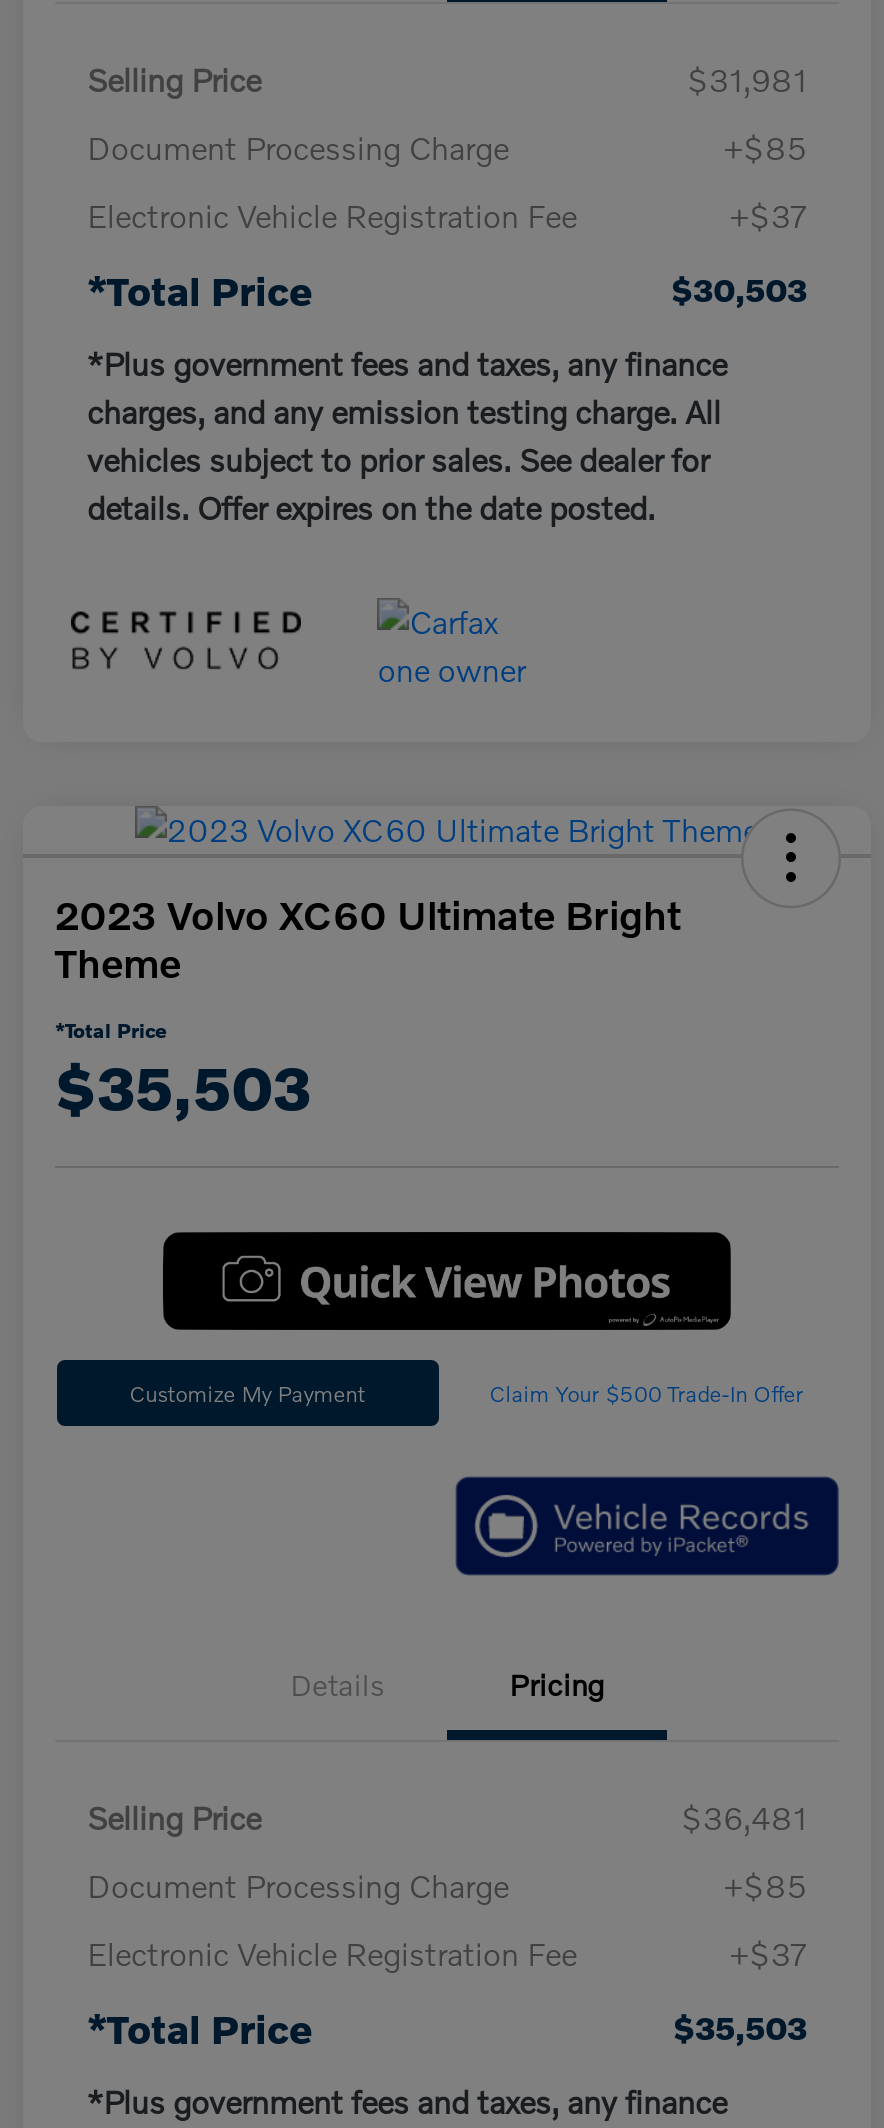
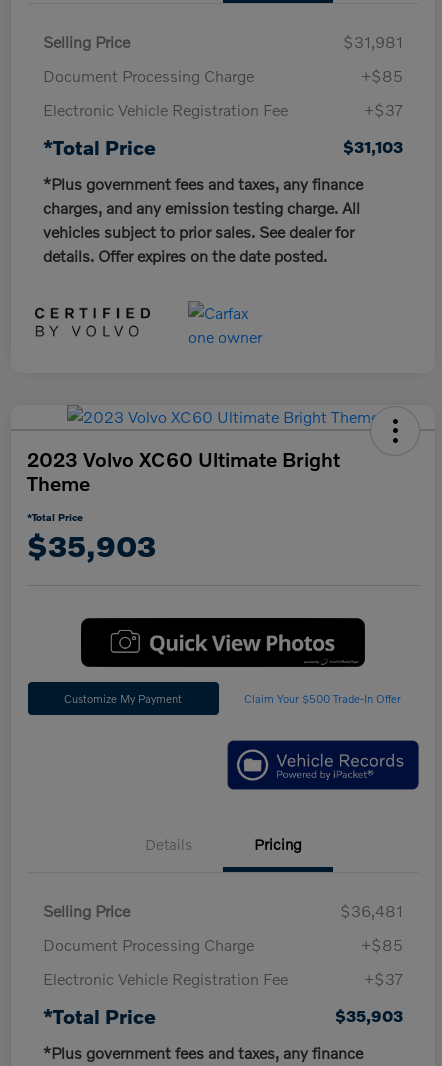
- $30,503
+ $31,103

- $35,503
+ $35,903

- $35,503
+ $35,903
